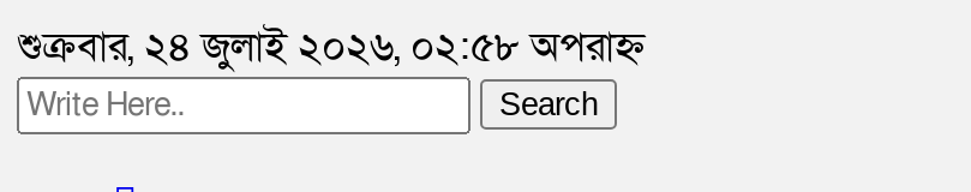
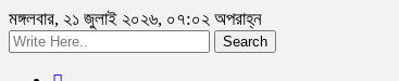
- শুক্রবার, ২৪ জুলাই ২০২৬, ০২:৫৮ অপরাহ্ন
+ মঙ্গলবার, ২১ জুলাই ২০২৬, ০৭:০২ অপরাহ্ন
